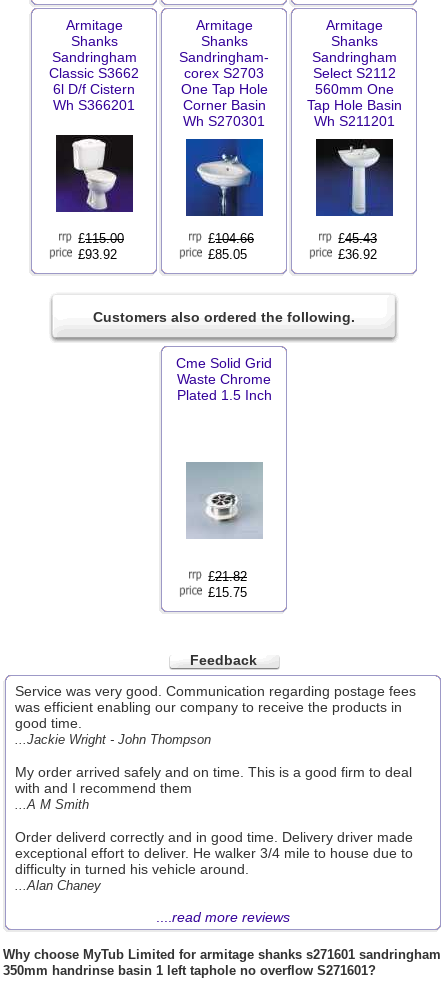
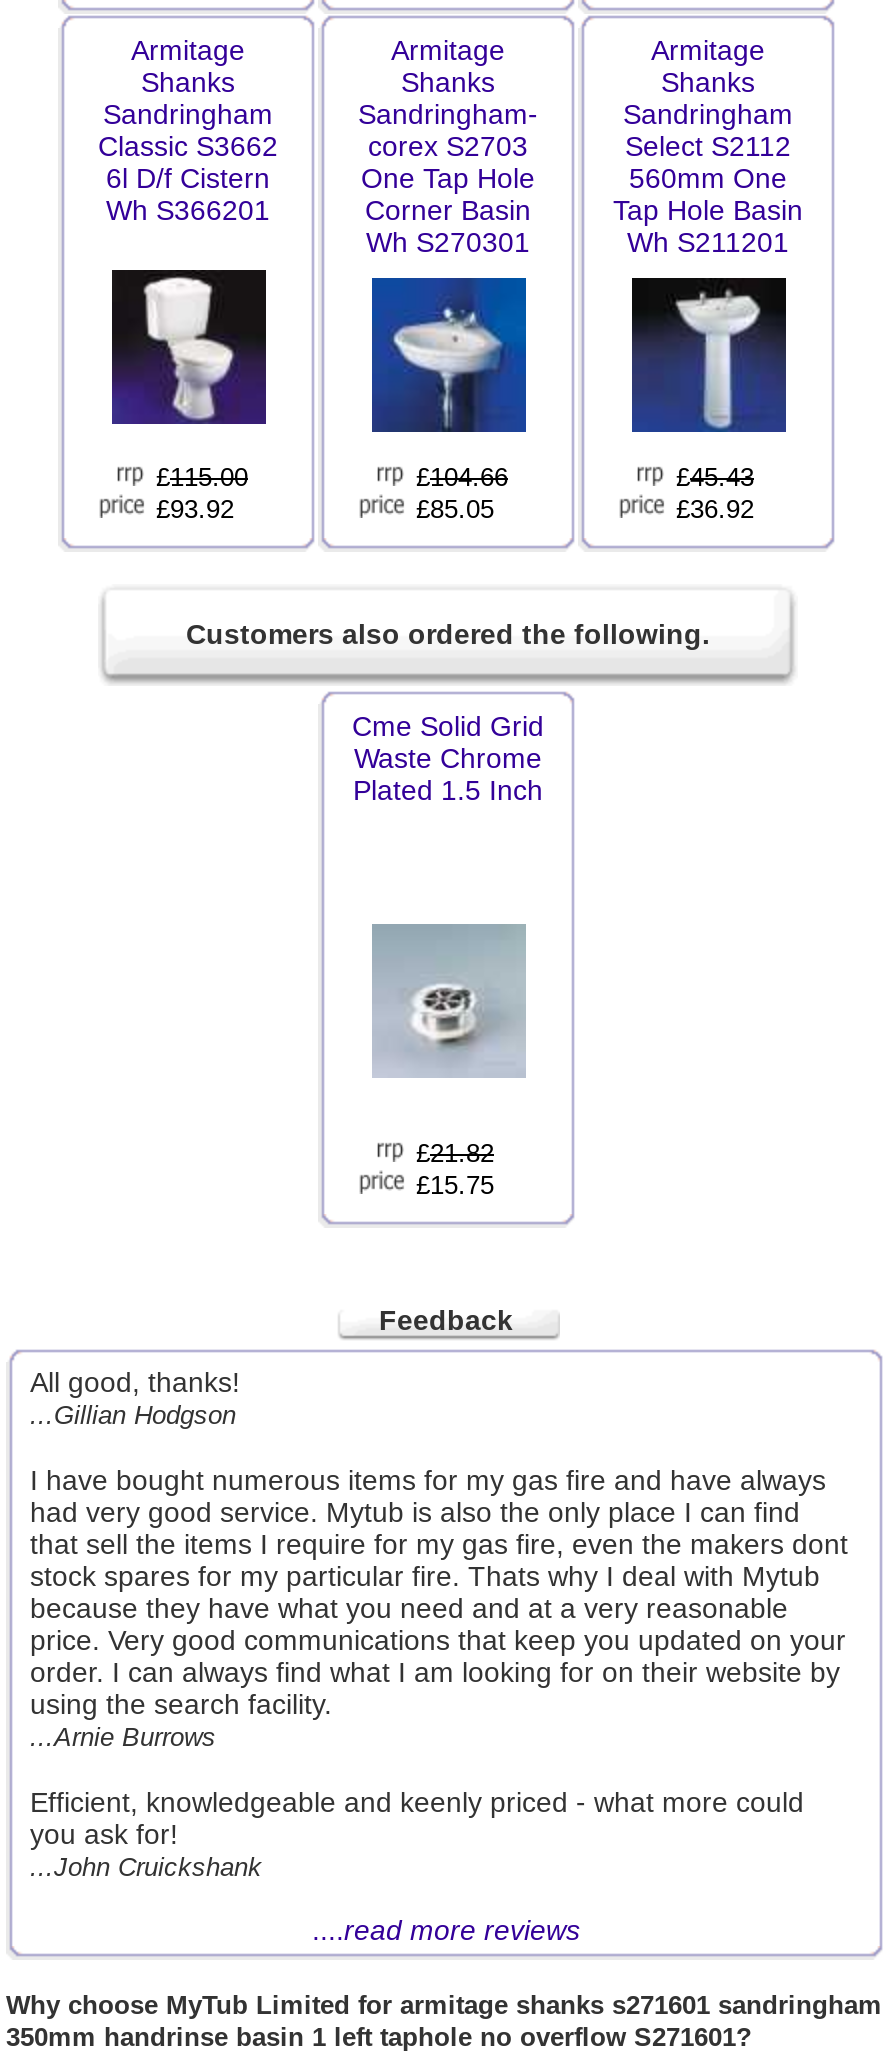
- Service was very good. Communication regarding postage fees
- was efficient enabling our company to receive the products in
- good time.
- ...Jackie Wright - John Thompson
+ All good, thanks!
+ ...Gillian Hodgson

- My order arrived safely and on time. This is a good firm to deal
- with and I recommend them
- ...A M Smith
+ I have bought numerous items for my gas fire and have always
+ had very good service. Mytub is also the only place I can find
+ that sell the items I require for my gas fire, even the makers dont
+ stock spares for my particular fire. Thats why I deal with Mytub
+ because they have what you need and at a very reasonable
+ price. Very good communications that keep you updated on your
+ order. I can always find what I am looking for on their website by
+ using the search facility.
+ ...Arnie Burrows

- Order deliverd correctly and in good time. Delivery driver made
- exceptional effort to deliver. He walker 3/4 mile to house due to
- difficulty in turned his vehicle around.
- ...Alan Chaney
+ Efficient, knowledgeable and keenly priced - what more could
+ you ask for!
+ ...John Cruickshank
